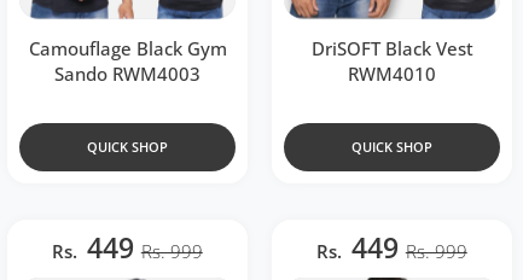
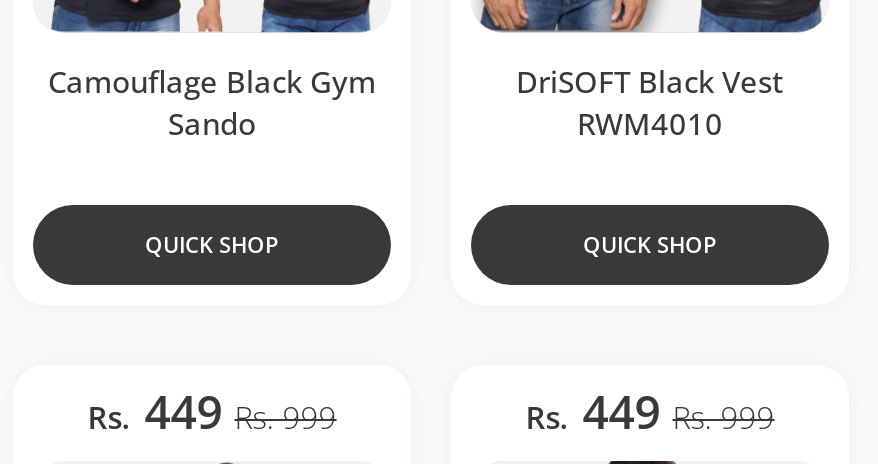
- Sando RWM4003
+ Sando
